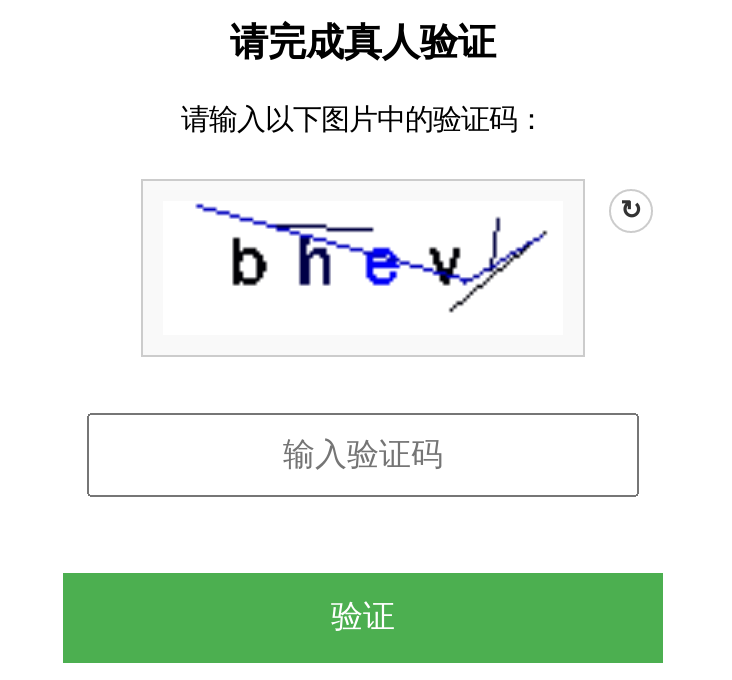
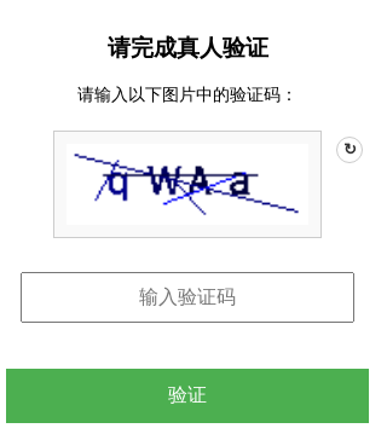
- [image]
+ [image]
